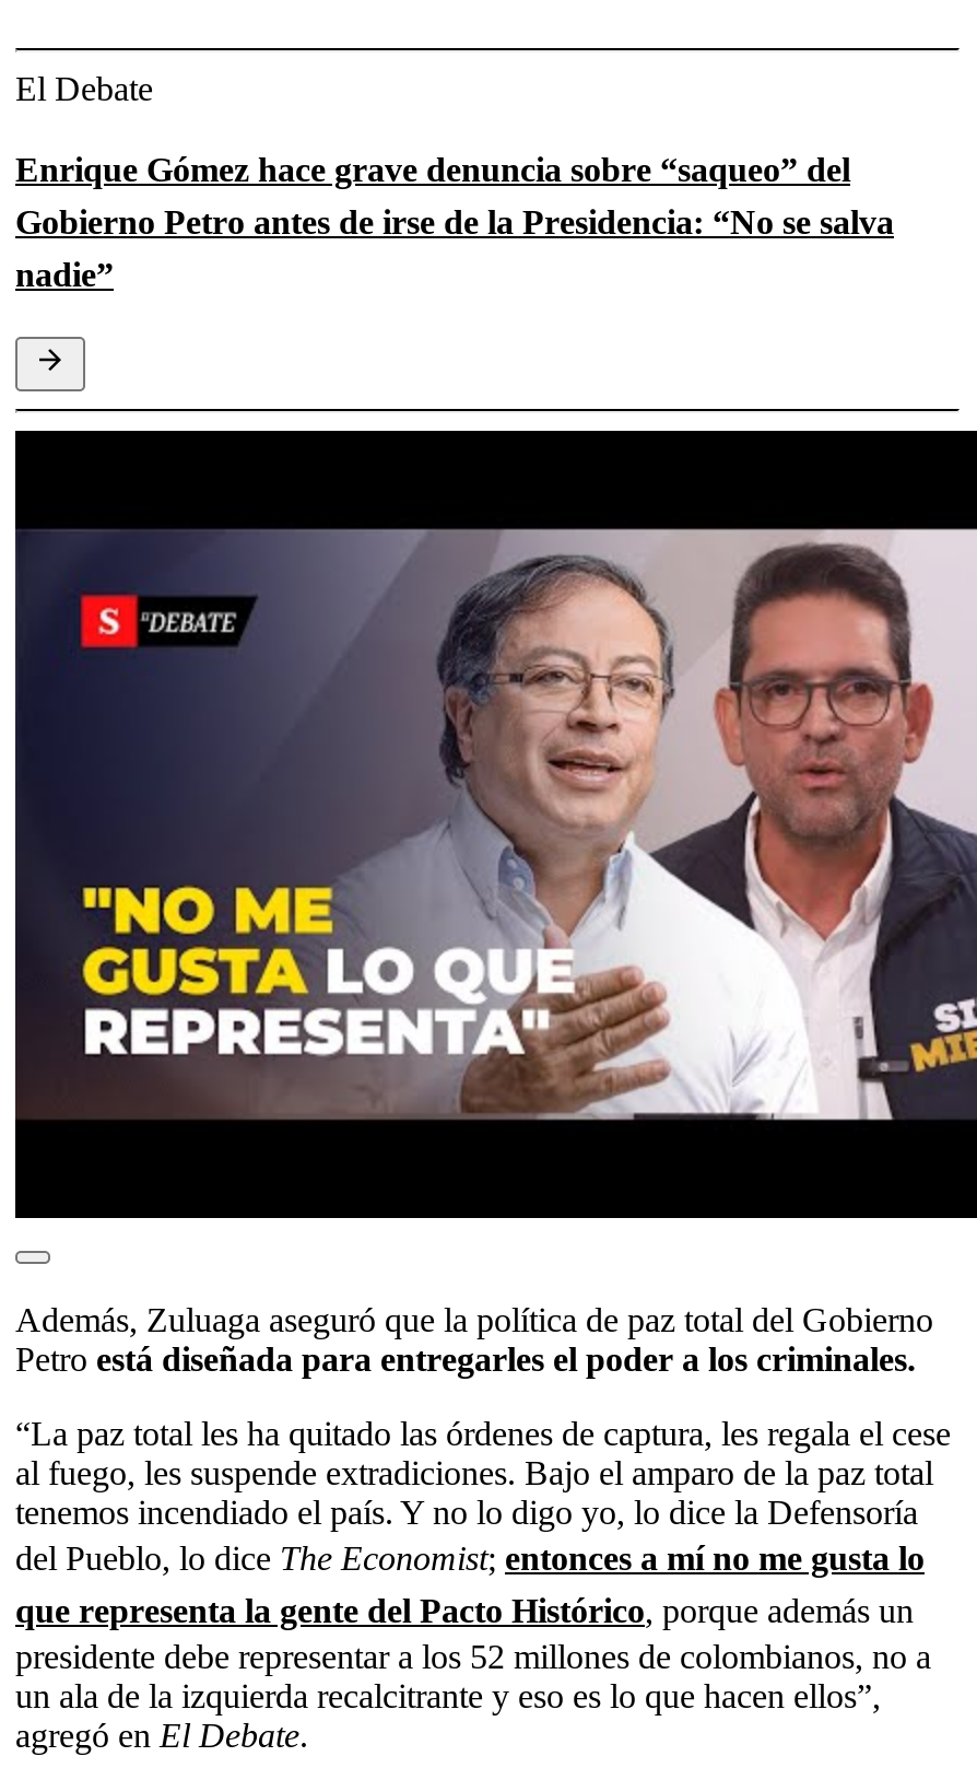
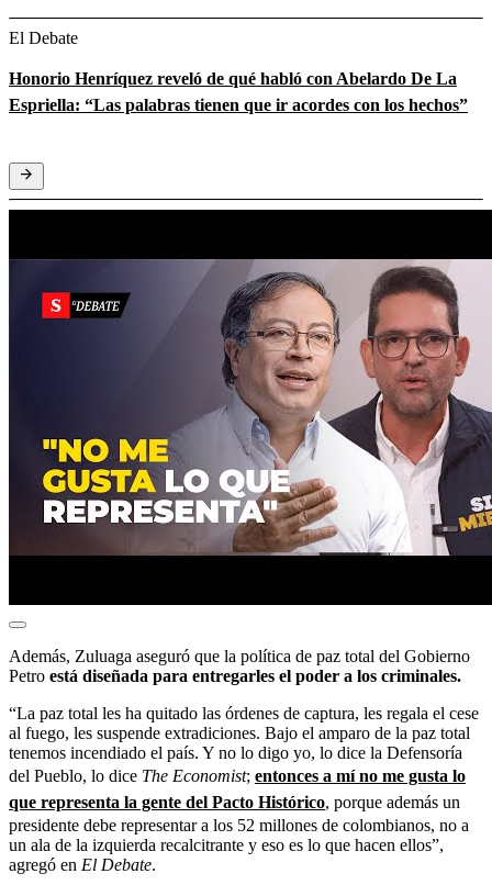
- Enrique Gómez hace grave denuncia sobre “saqueo” del
- Gobierno Petro antes de irse de la Presidencia: “No se salva
- nadie”
+ Honorio Henríquez reveló de qué habló con Abelardo De La
+ Espriella: “Las palabras tienen que ir acordes con los hechos”
